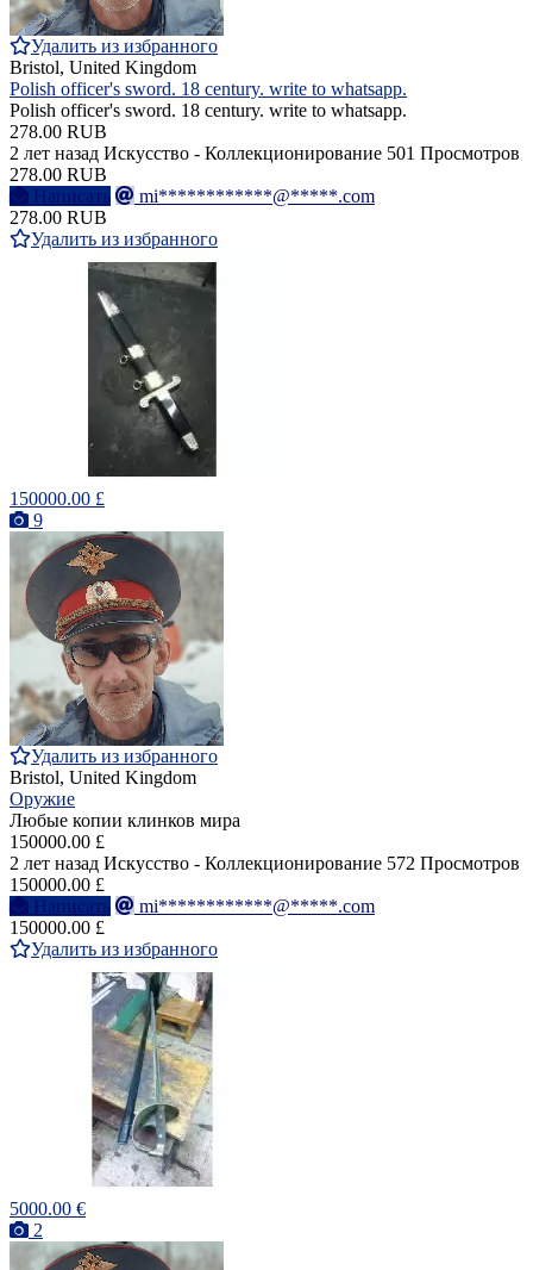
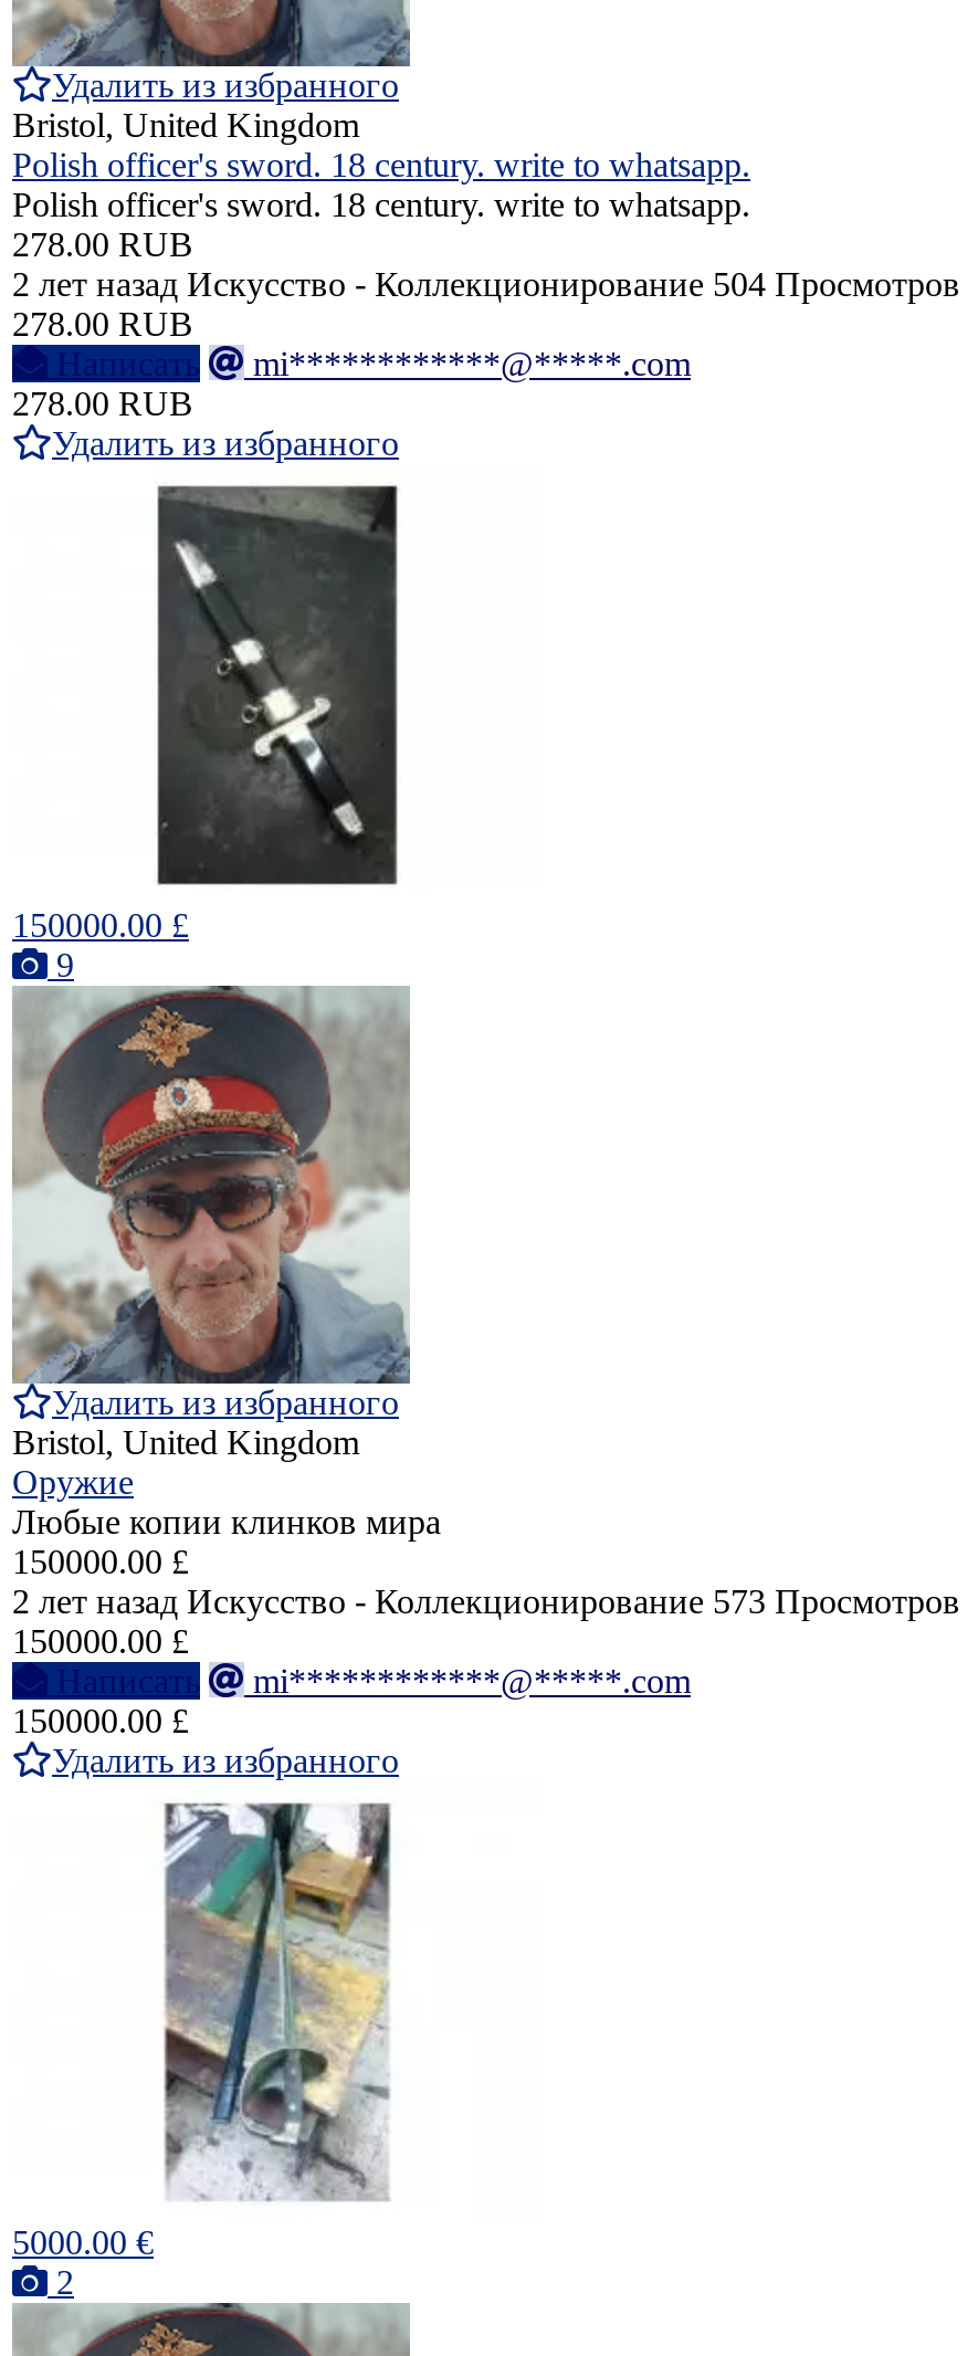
- 2 лет назад Искусство - Коллекционирование 501 Просмотров
+ 2 лет назад Искусство - Коллекционирование 504 Просмотров

- 2 лет назад Искусство - Коллекционирование 572 Просмотров
+ 2 лет назад Искусство - Коллекционирование 573 Просмотров
